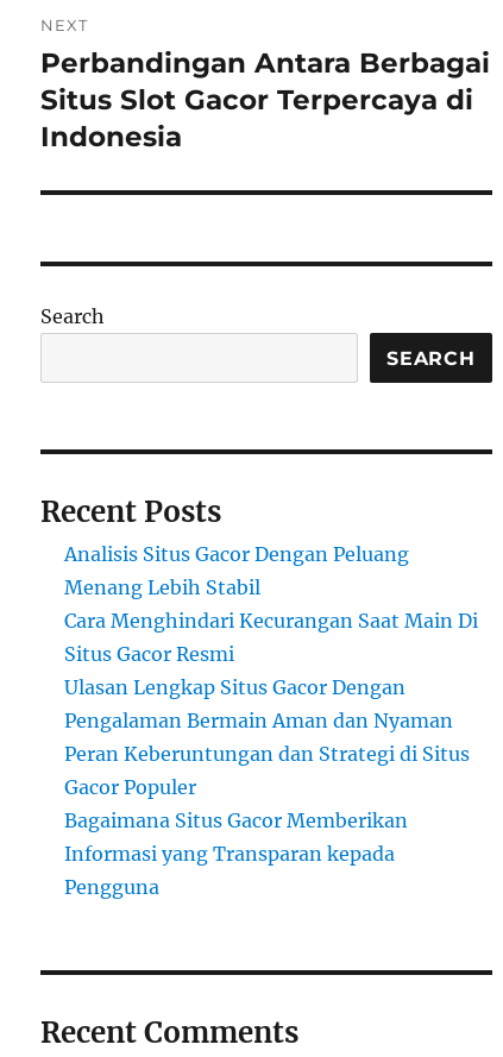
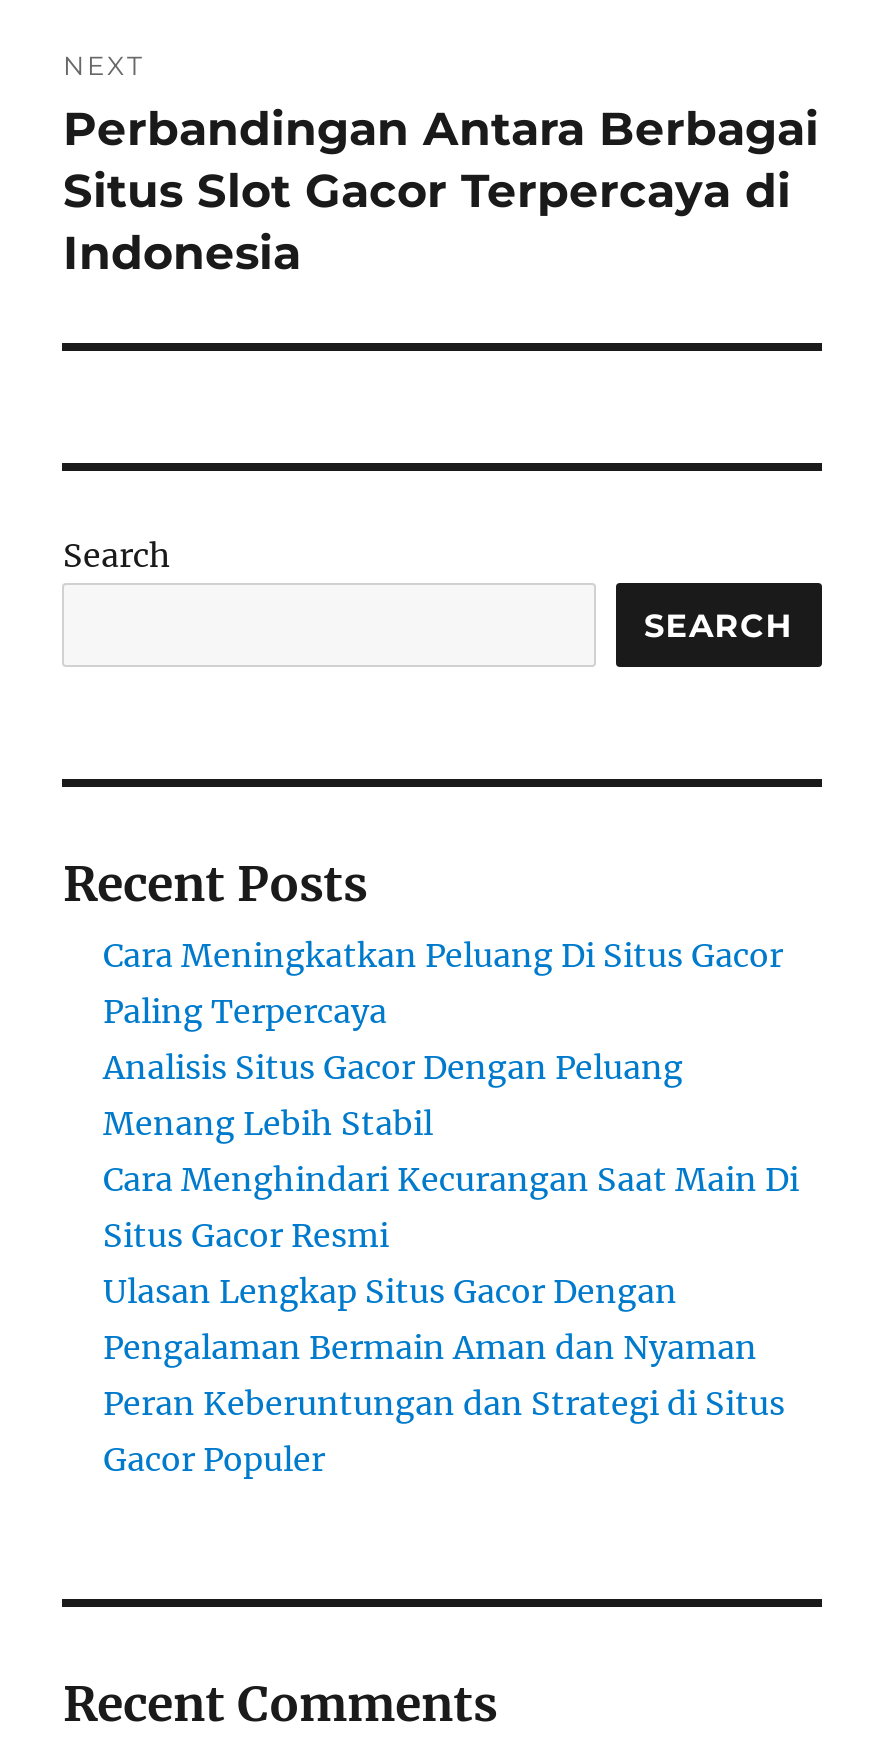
+ Cara Meningkatkan Peluang Di Situs Gacor
+ Paling Terpercaya

moved down: Analisis Situs Gacor Dengan Peluang | Menang Lebih Stabil | Cara Menghindari Kecurangan Saat Main Di | Situs Gacor Resmi | Ulasan Lengkap Situs Gacor Dengan | Pengalaman Bermain Aman dan Nyaman | Peran Keberuntungan dan Strategi di Situs | Gacor Populer

- Bagaimana Situs Gacor Memberikan
- Informasi yang Transparan kepada
- Pengguna
